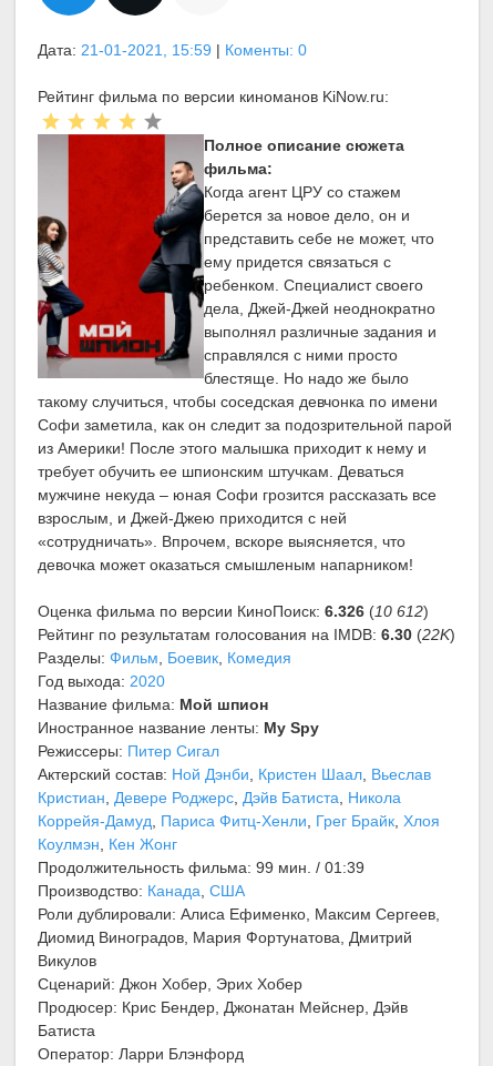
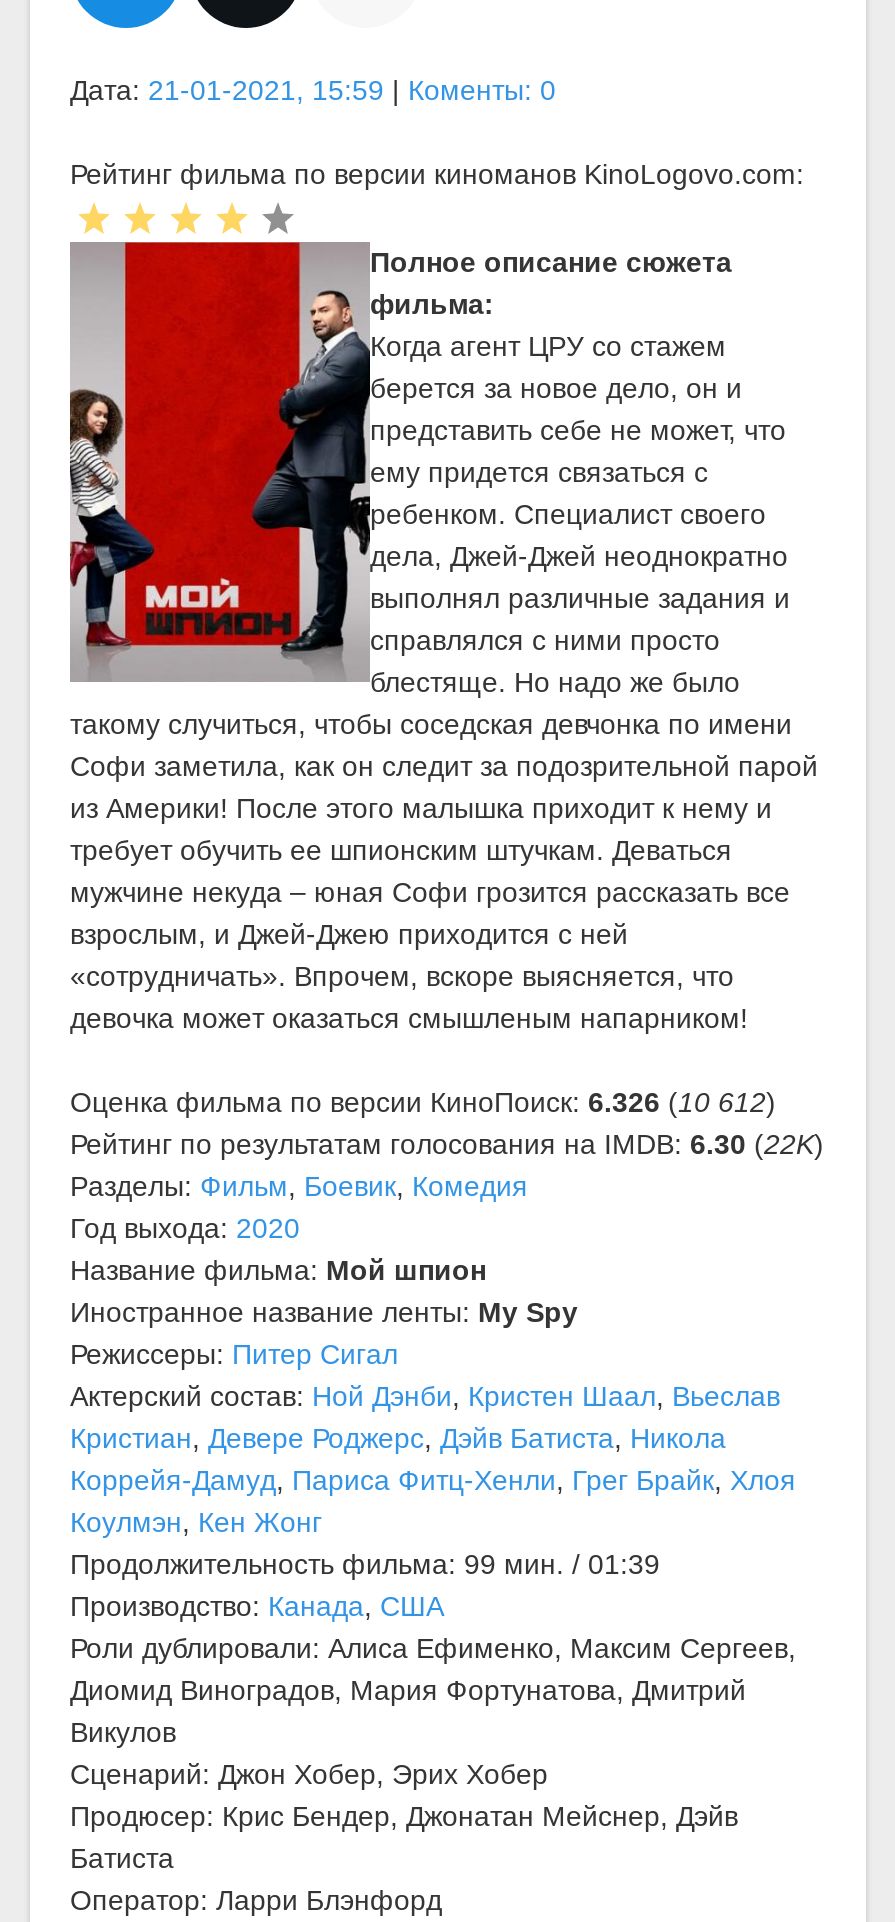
- Рейтинг фильма по версии киноманов KiNow.ru:
+ Рейтинг фильма по версии киноманов KinoLogovo.com:
